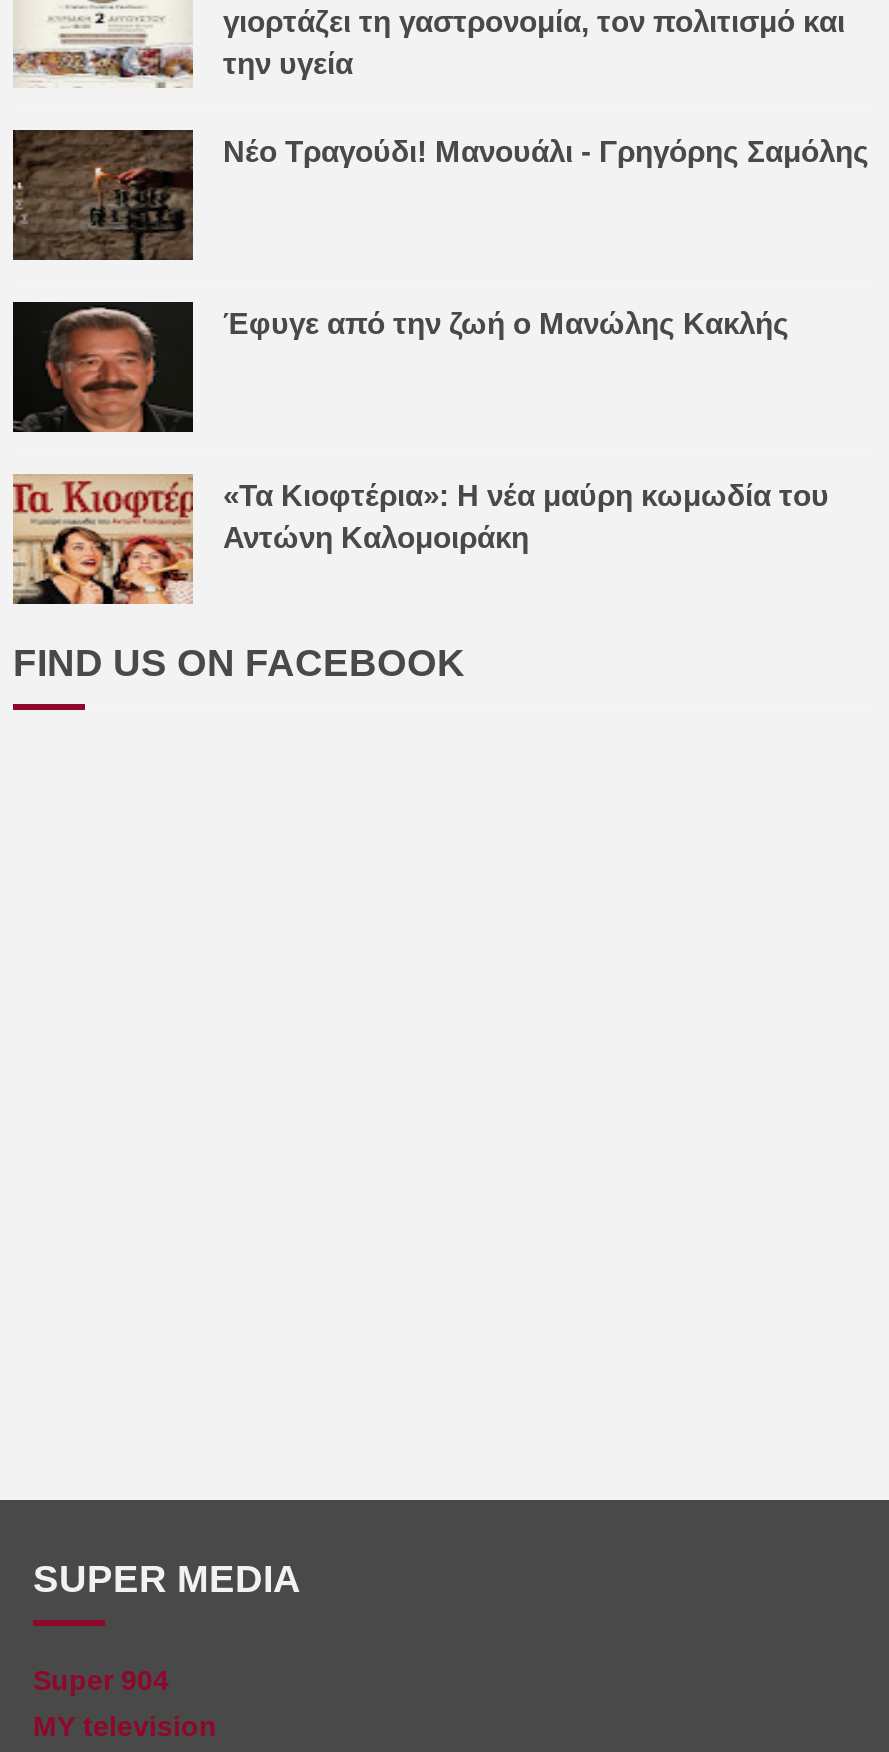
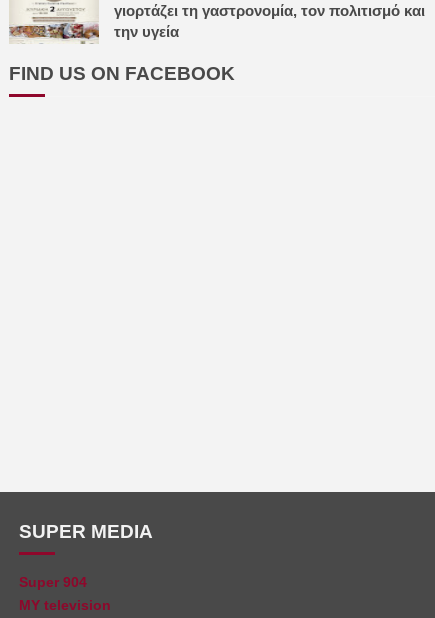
- [image]
- Νέο Τραγούδι! Μανουάλι - Γρηγόρης Σαμόλης

- [image]
- Έφυγε από την ζωή ο Μανώλης Κακλής

- [image]
- «Τα Κιοφτέρια»: Η νέα μαύρη κωμωδία του
- Αντώνη Καλομοιράκη
